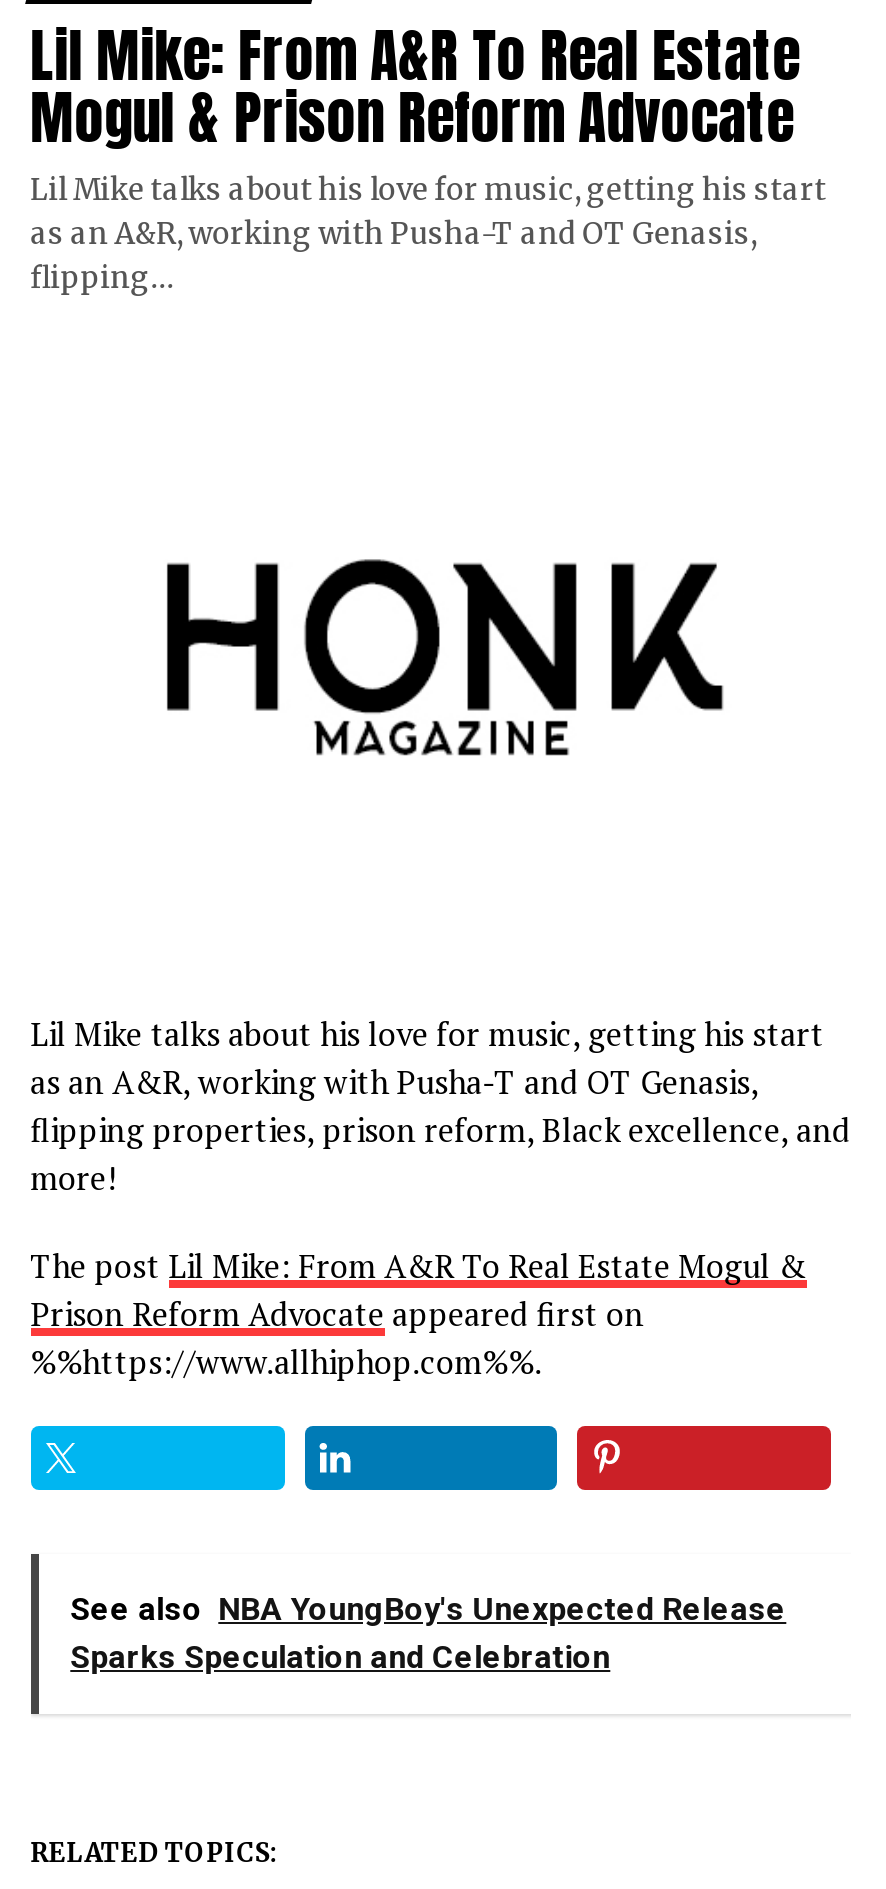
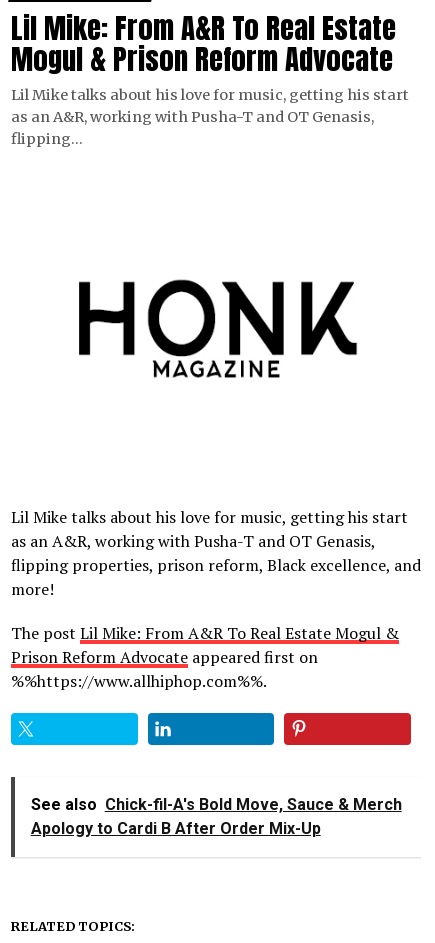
- See also NBA YoungBoy's Unexpected Release
- Sparks Speculation and Celebration
+ See also Chick-fil-A's Bold Move, Sauce & Merch
+ Apology to Cardi B After Order Mix-Up
